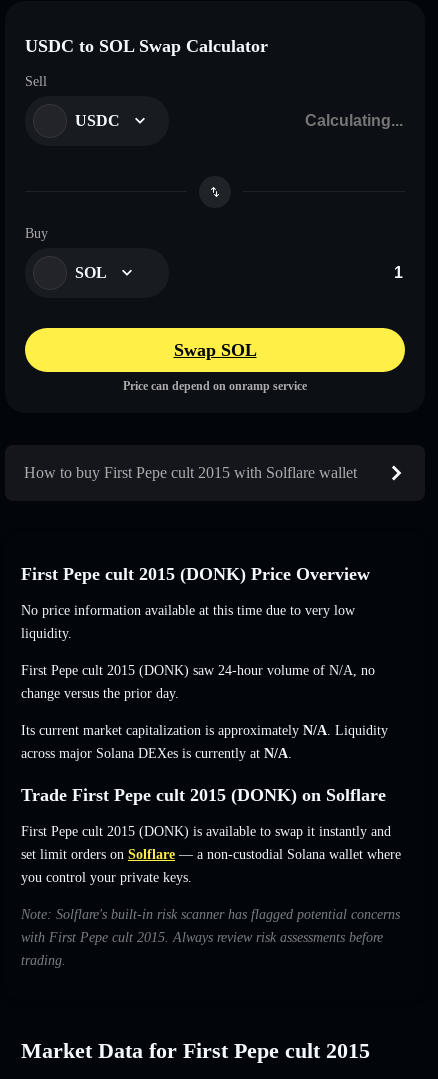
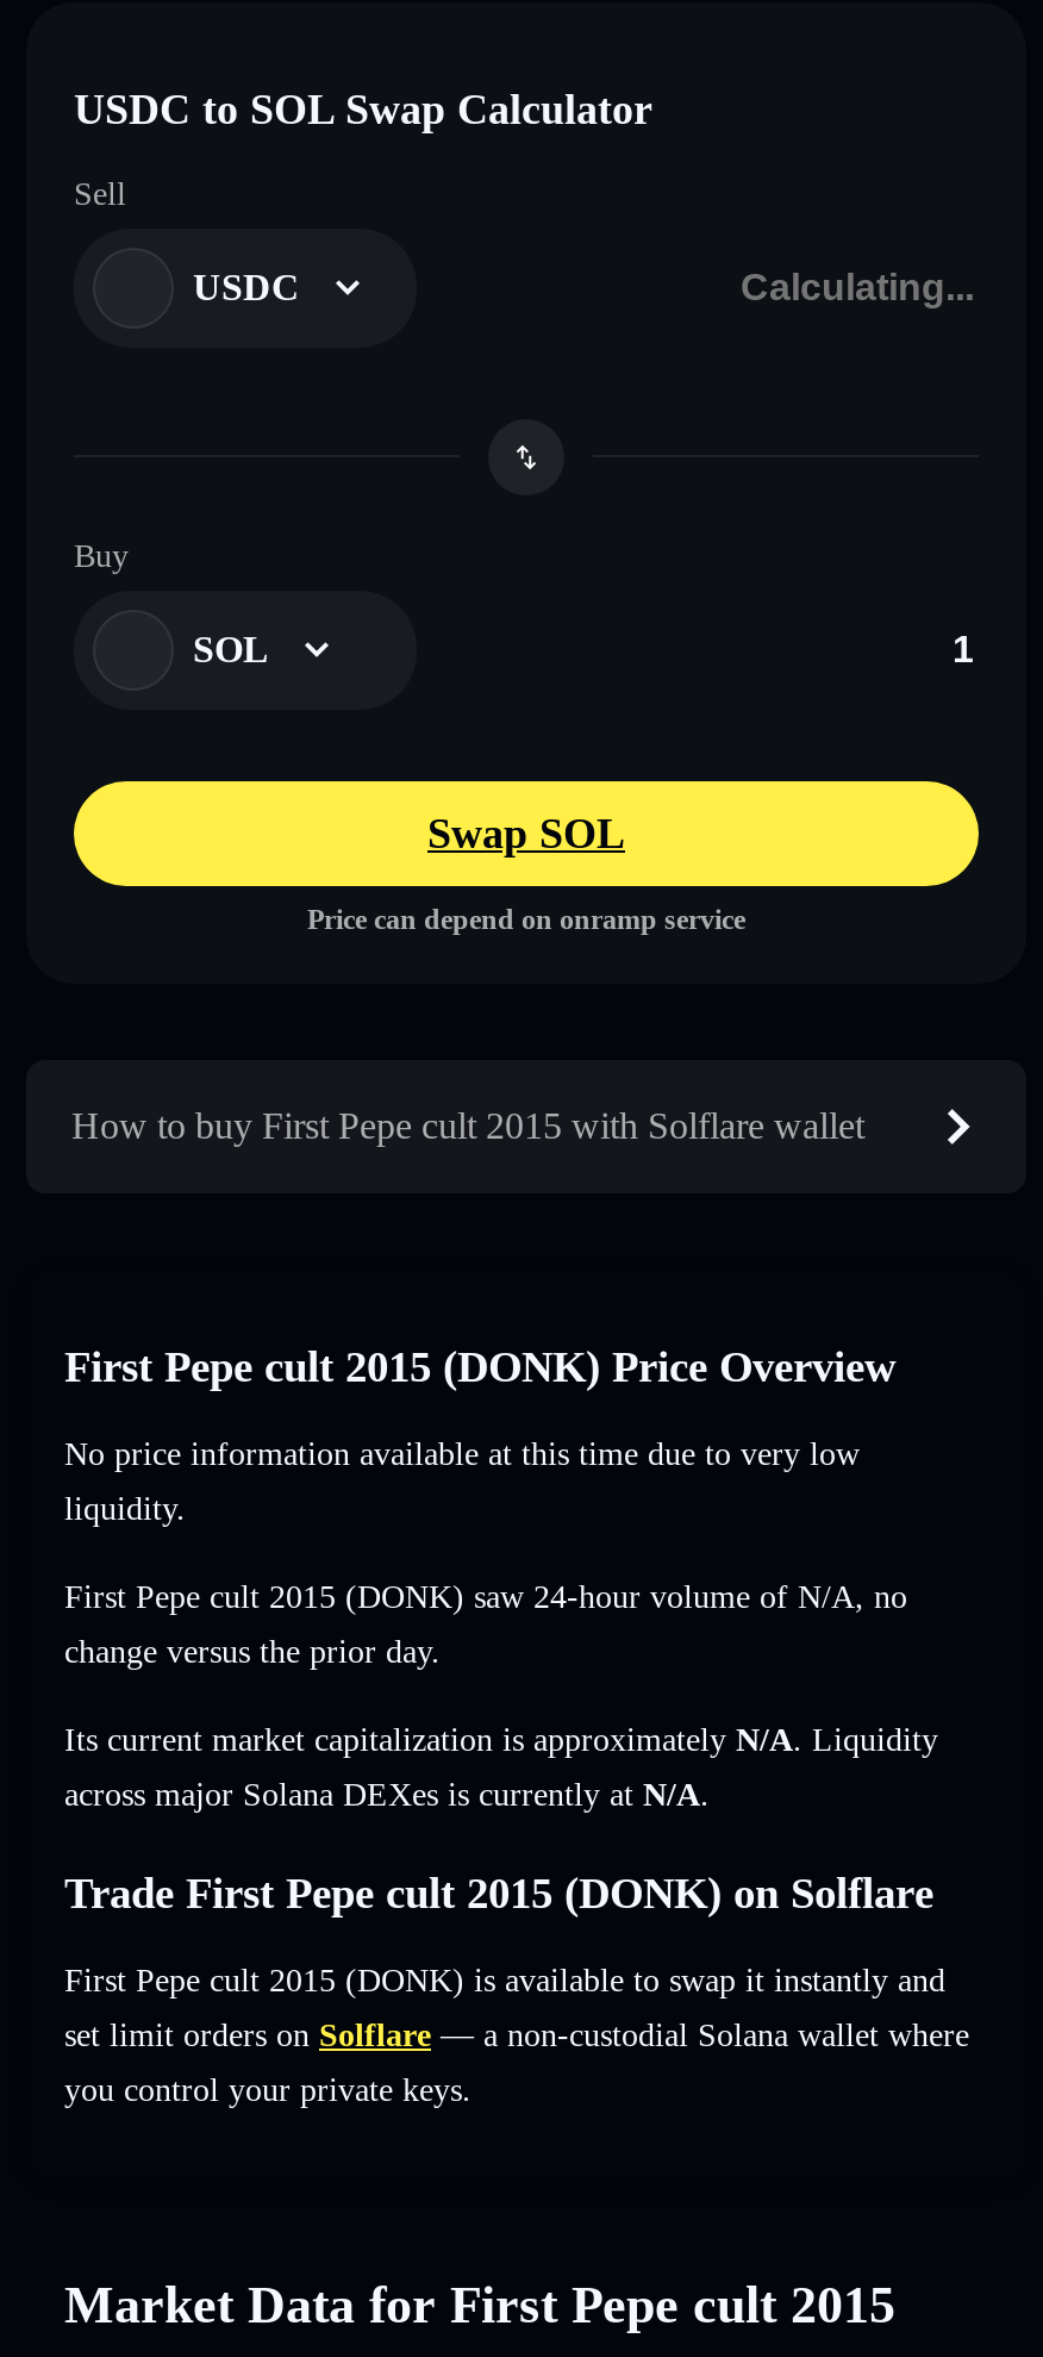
- Note: Solflare's built-in risk scanner has flagged potential concerns
- with First Pepe cult 2015. Always review risk assessments before
- trading.
